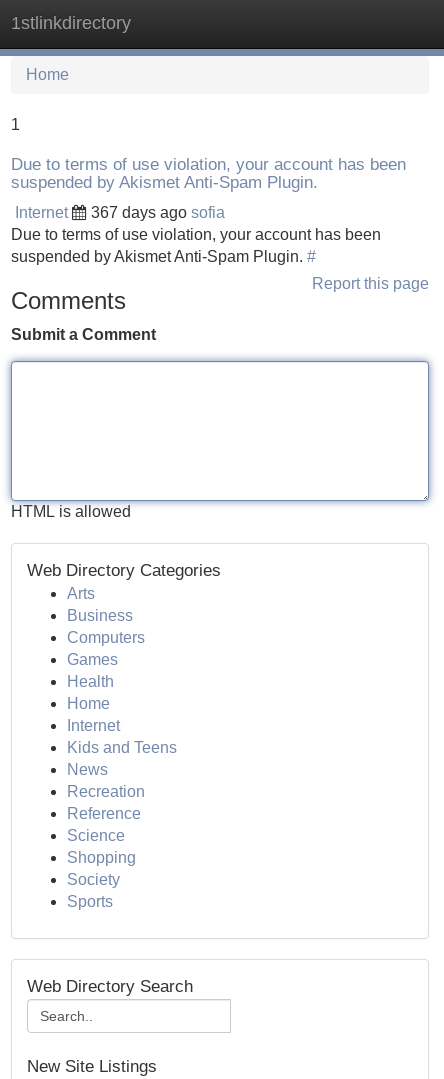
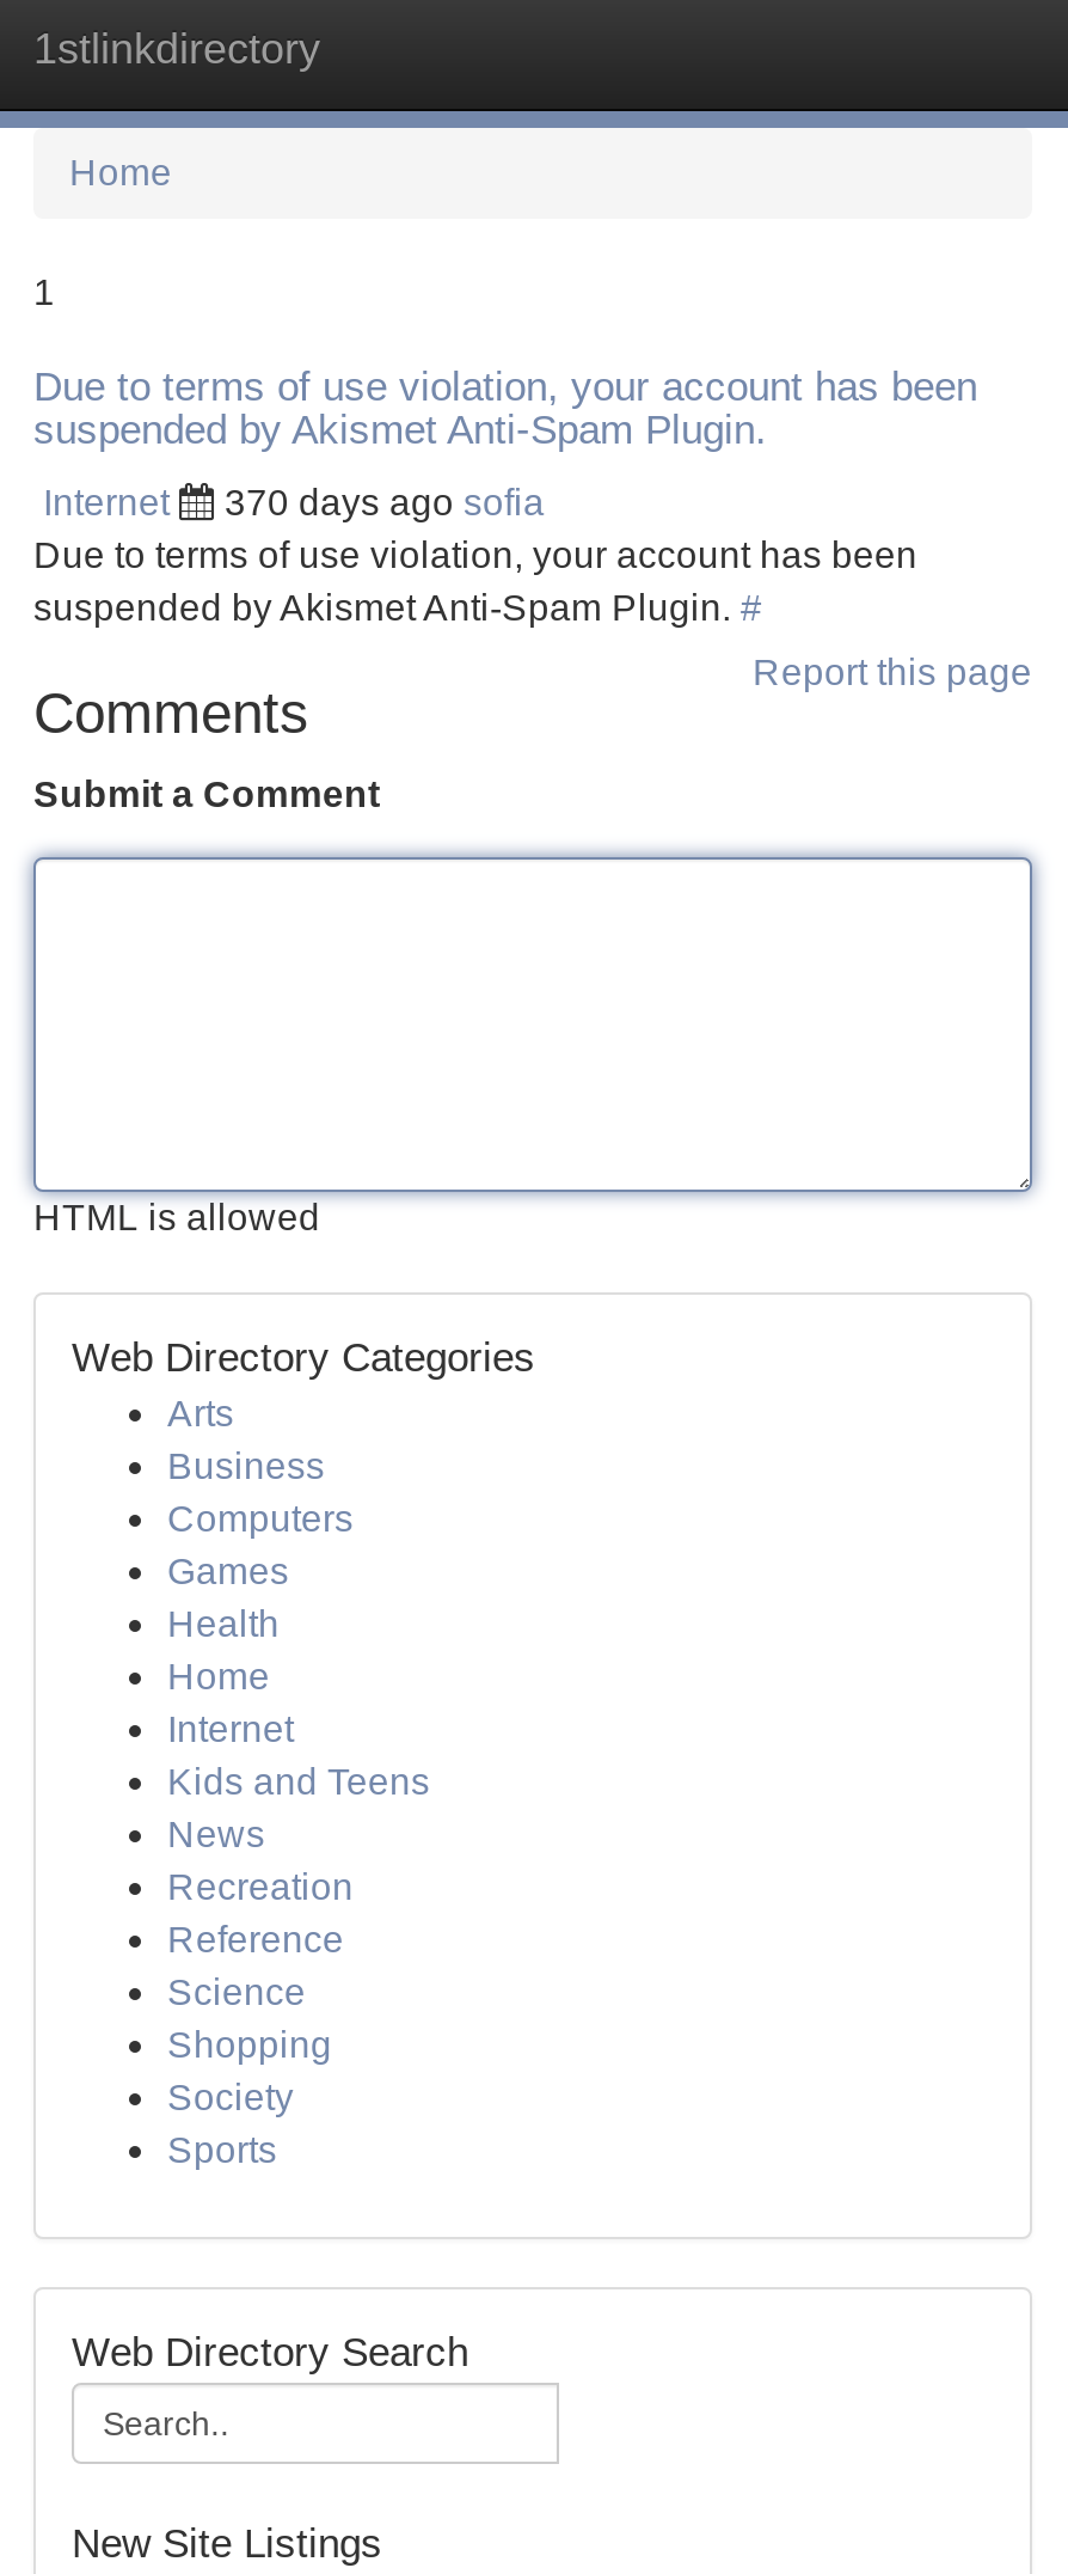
- 367 days ago sofia
+ 370 days ago sofia
